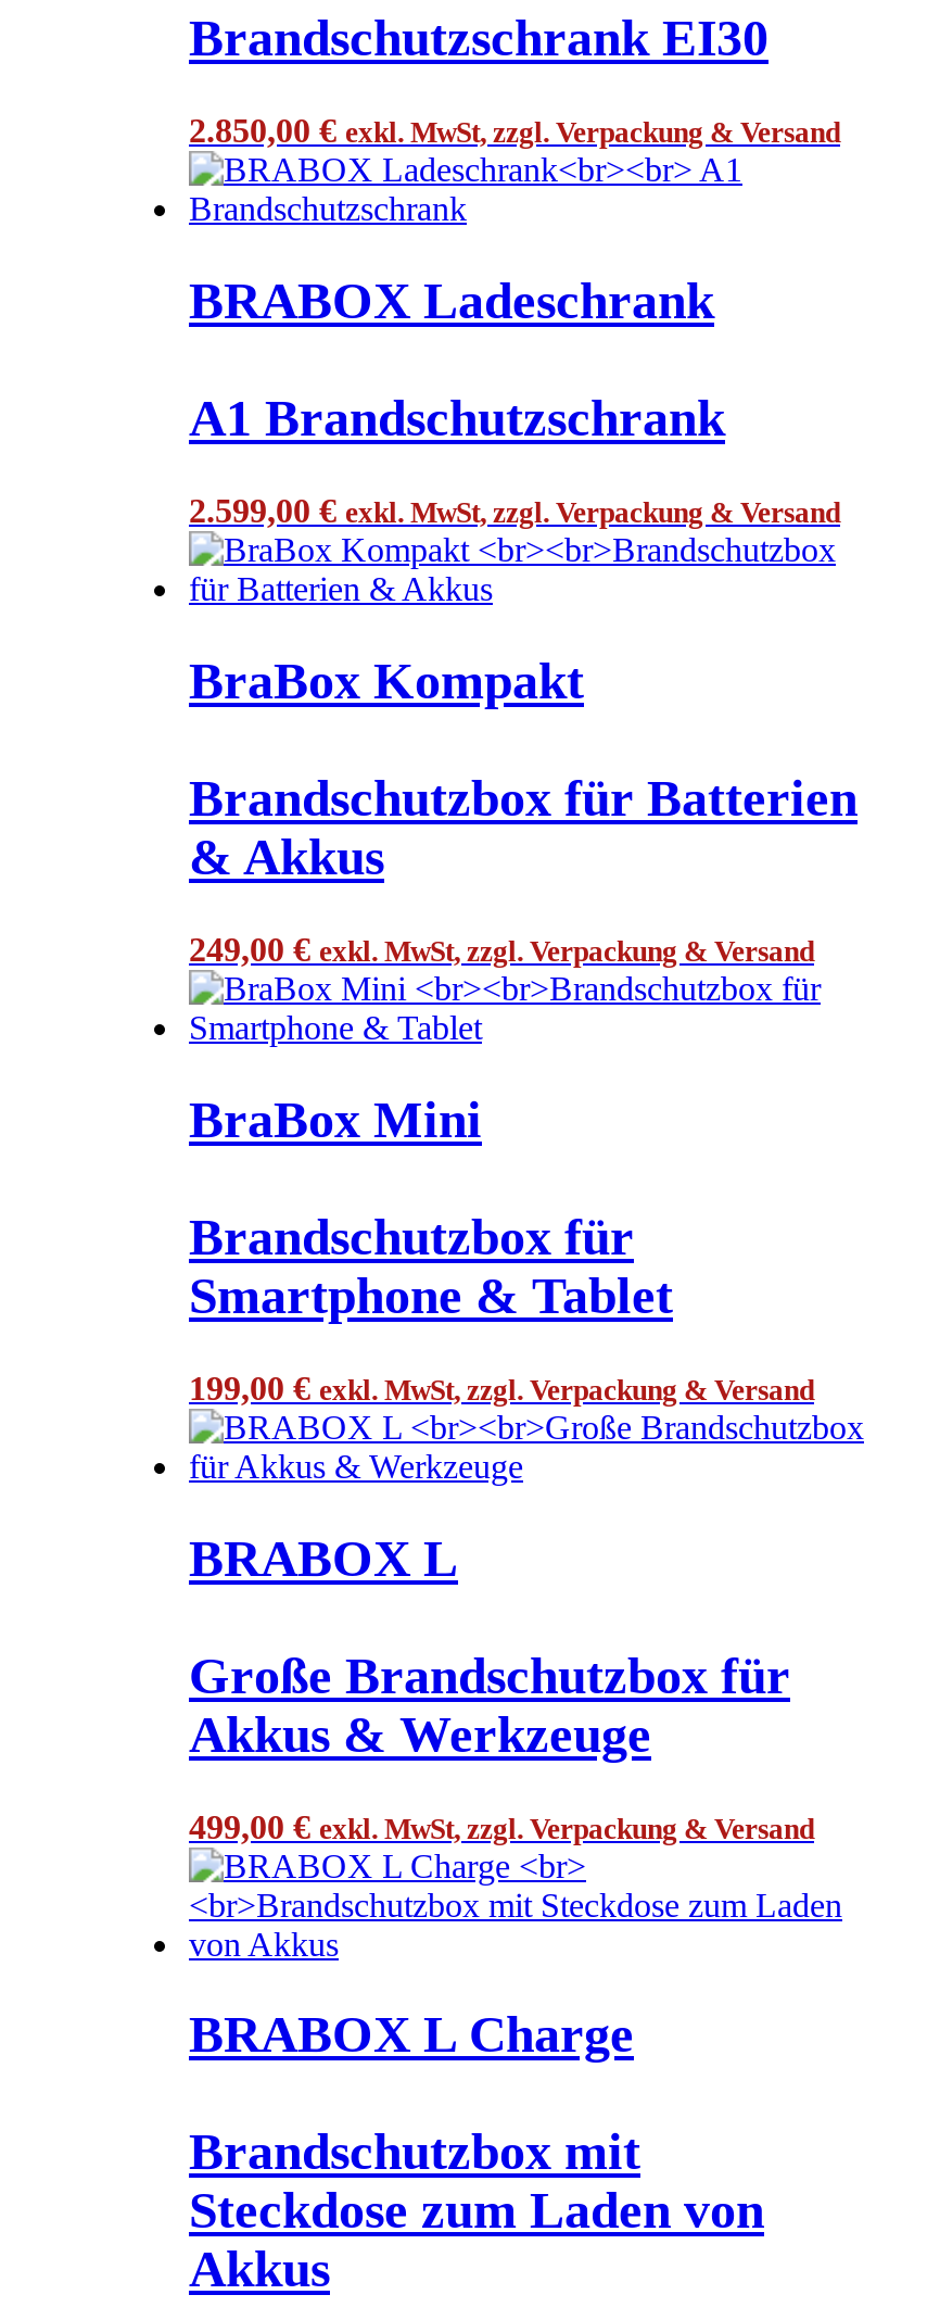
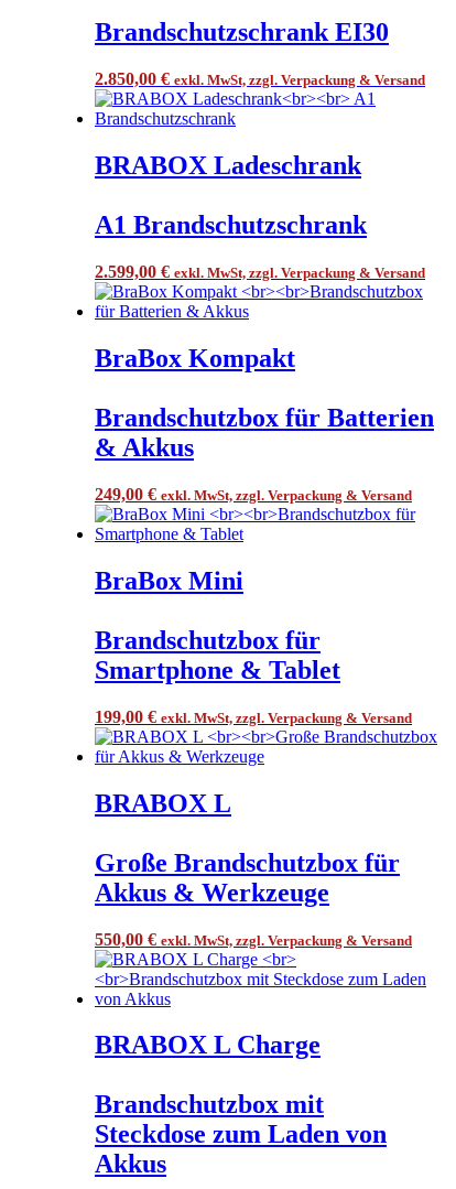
- 499,00 € exkl. MwSt, zzgl. Verpackung & Versand
+ 550,00 € exkl. MwSt, zzgl. Verpackung & Versand
